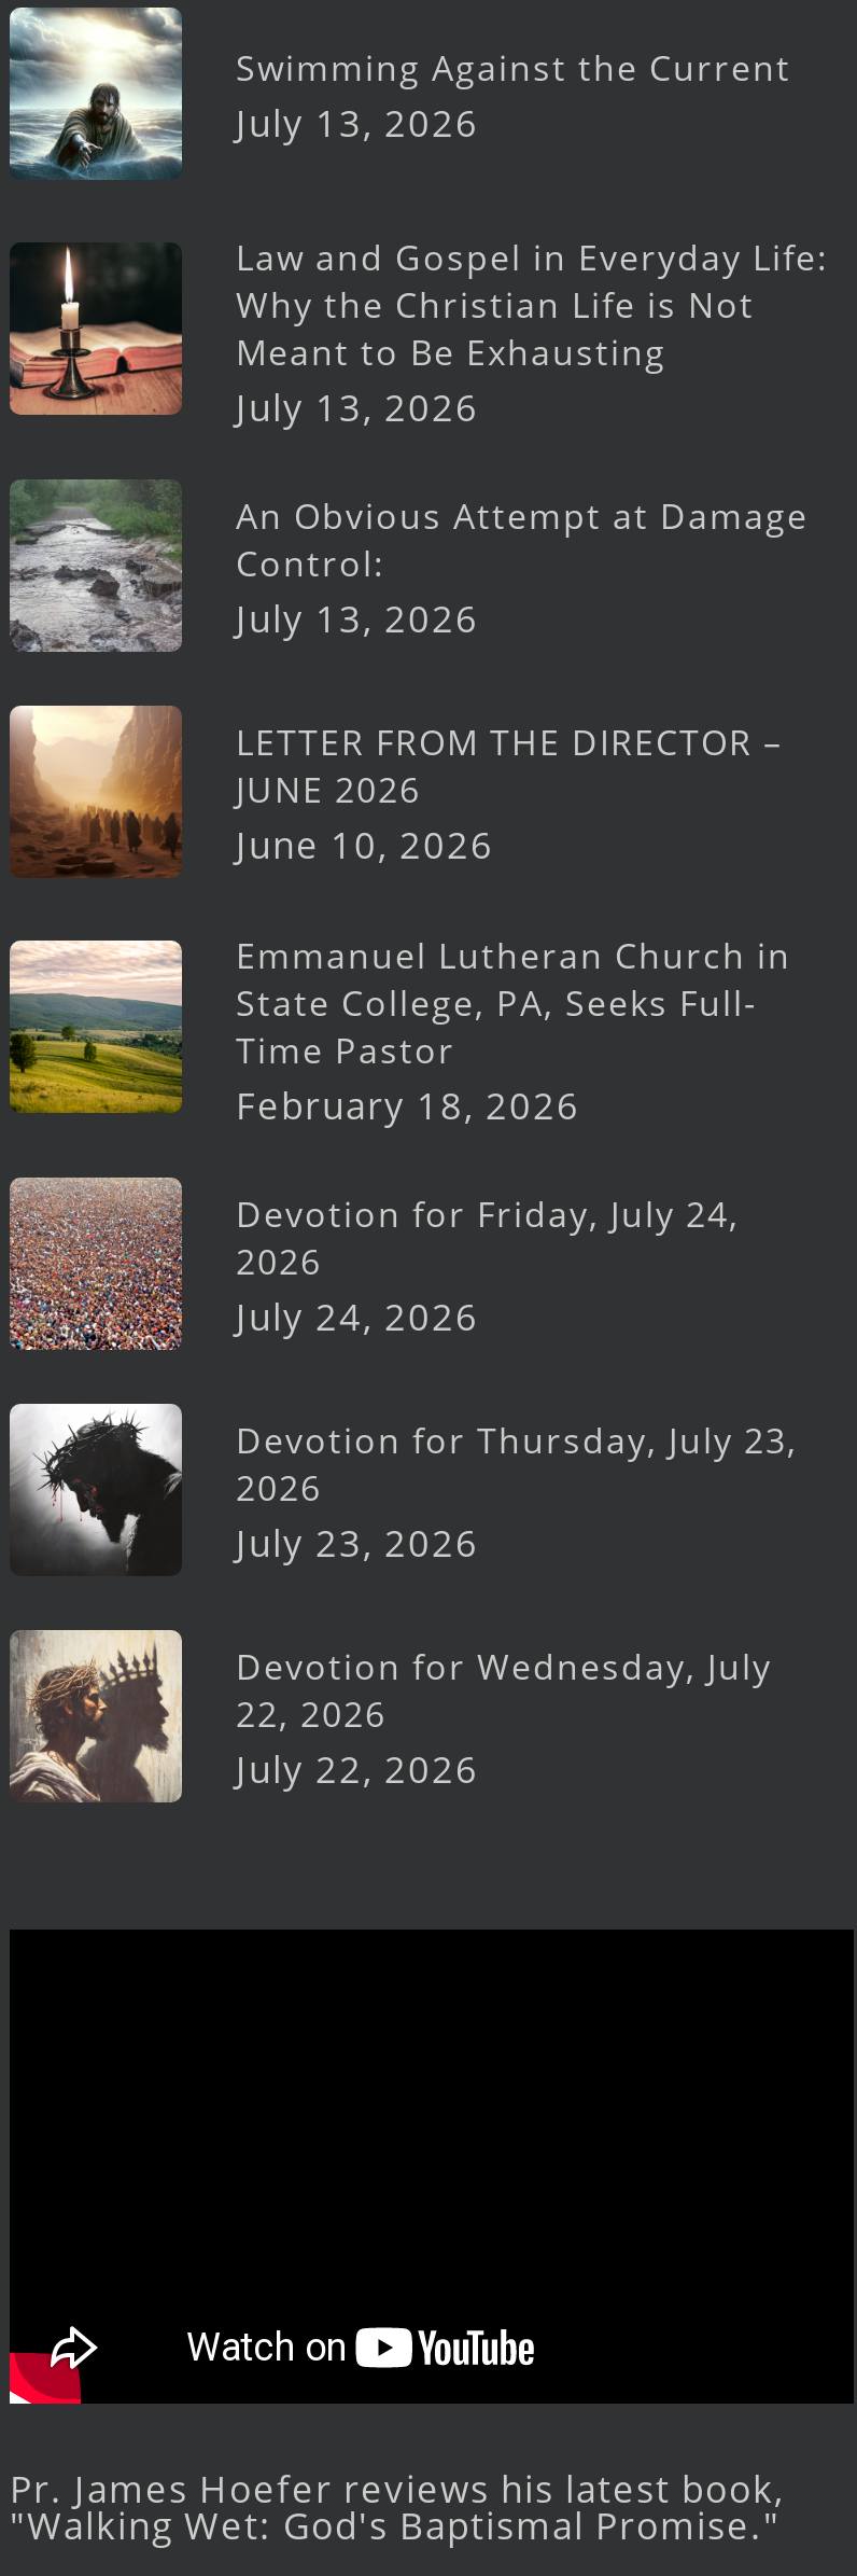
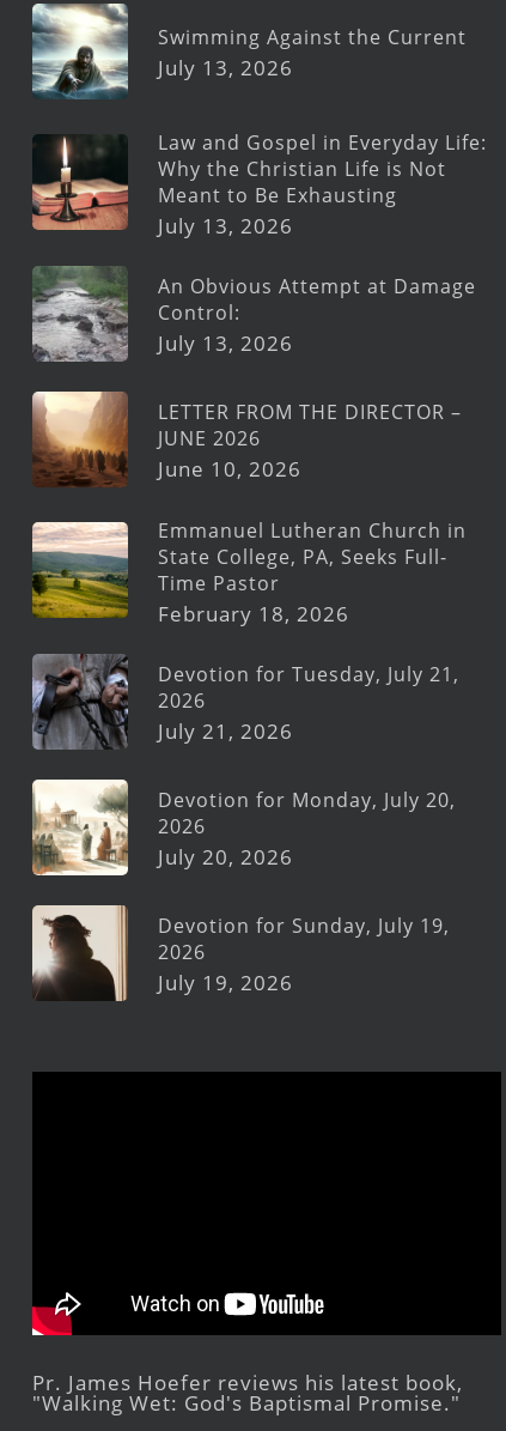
- [image]
- Devotion for Friday, July 24,
+ [image]
+ Devotion for Tuesday, July 21,

- July 24, 2026
+ July 21, 2026

- [image]
- Devotion for Thursday, July 23,
+ [image]
+ Devotion for Monday, July 20,

- July 23, 2026
+ July 20, 2026

- [image]
- Devotion for Wednesday, July
- 22, 2026
- July 22, 2026
+ [image]
+ Devotion for Sunday, July 19,
+ 2026
+ July 19, 2026
